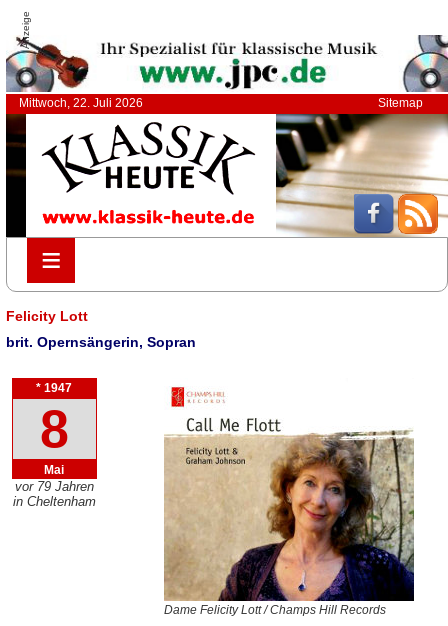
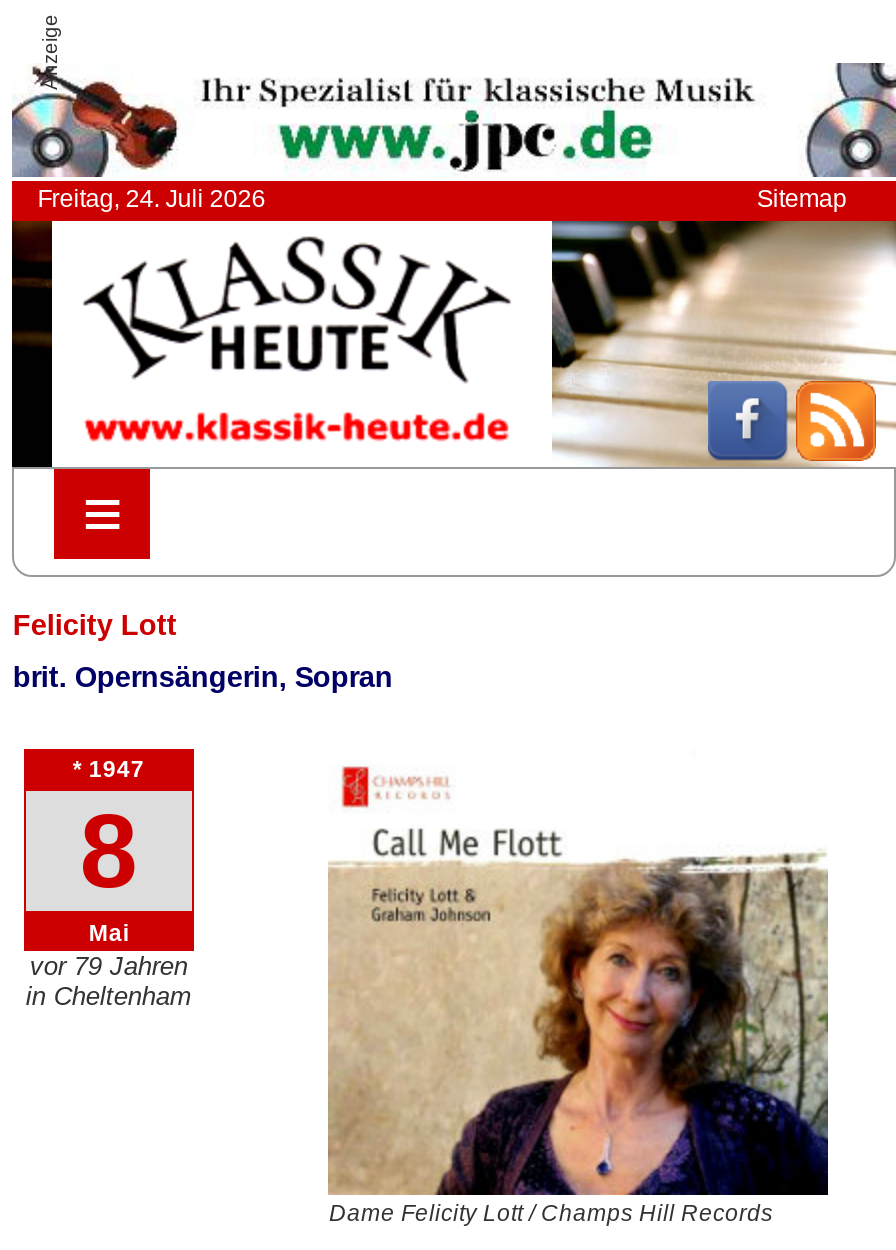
- Mittwoch, 22. Juli 2026
+ Freitag, 24. Juli 2026
